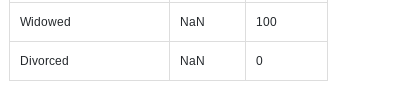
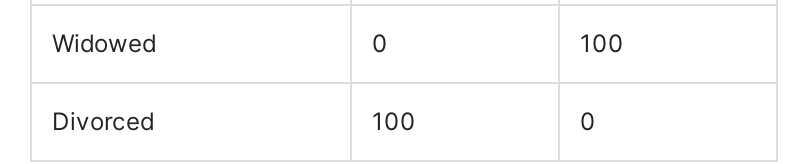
- NaN
+ 0

- NaN
+ 100
